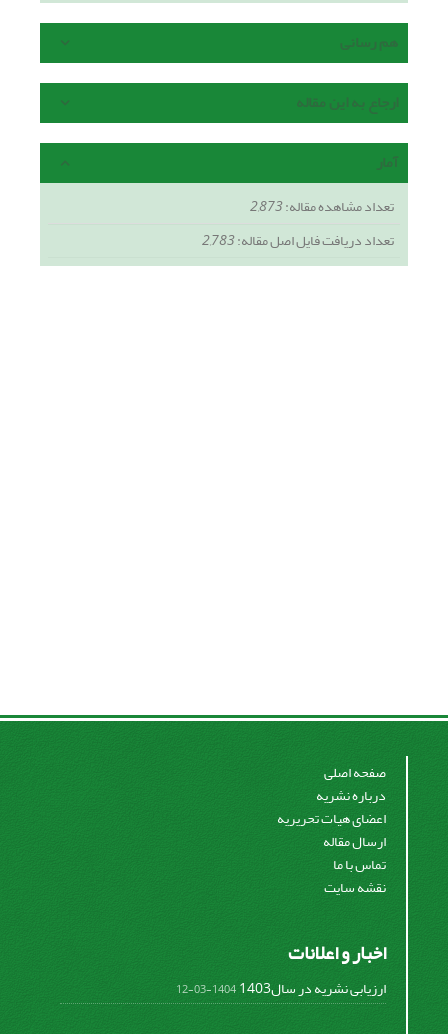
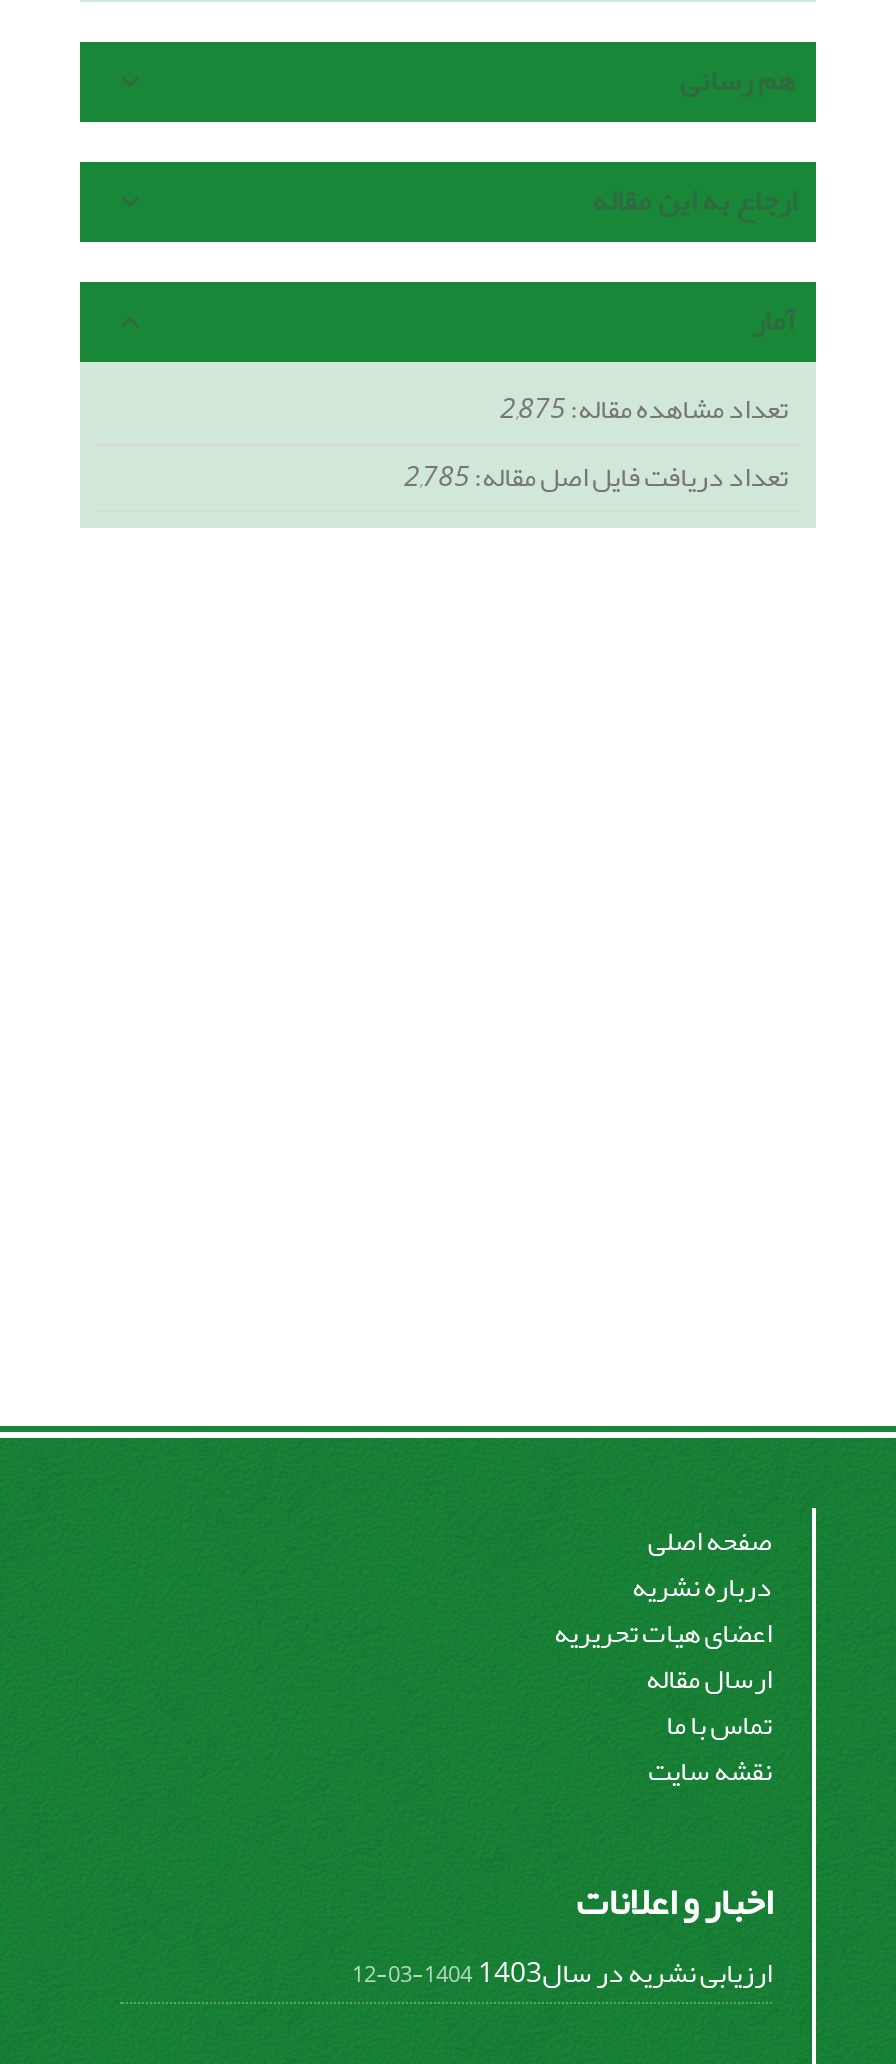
- تعداد مشاهده مقاله:2,873
+ تعداد مشاهده مقاله:2,875

- تعداد دریافت فایل اصل مقاله:2,783
+ تعداد دریافت فایل اصل مقاله:2,785
